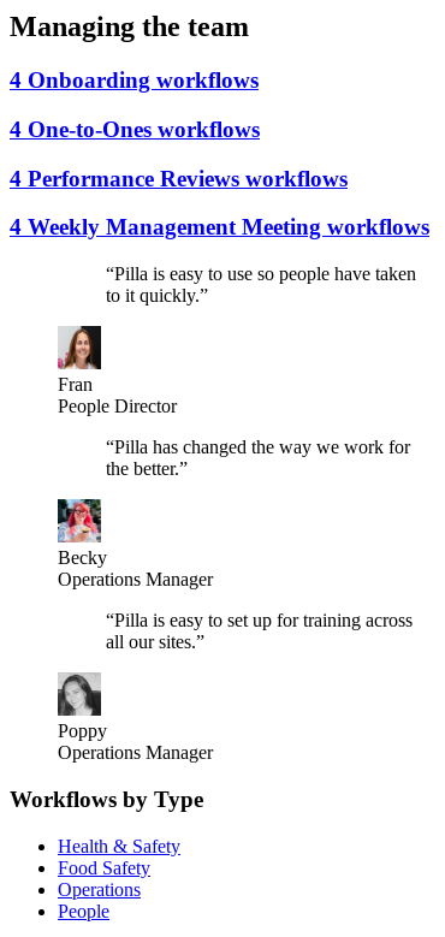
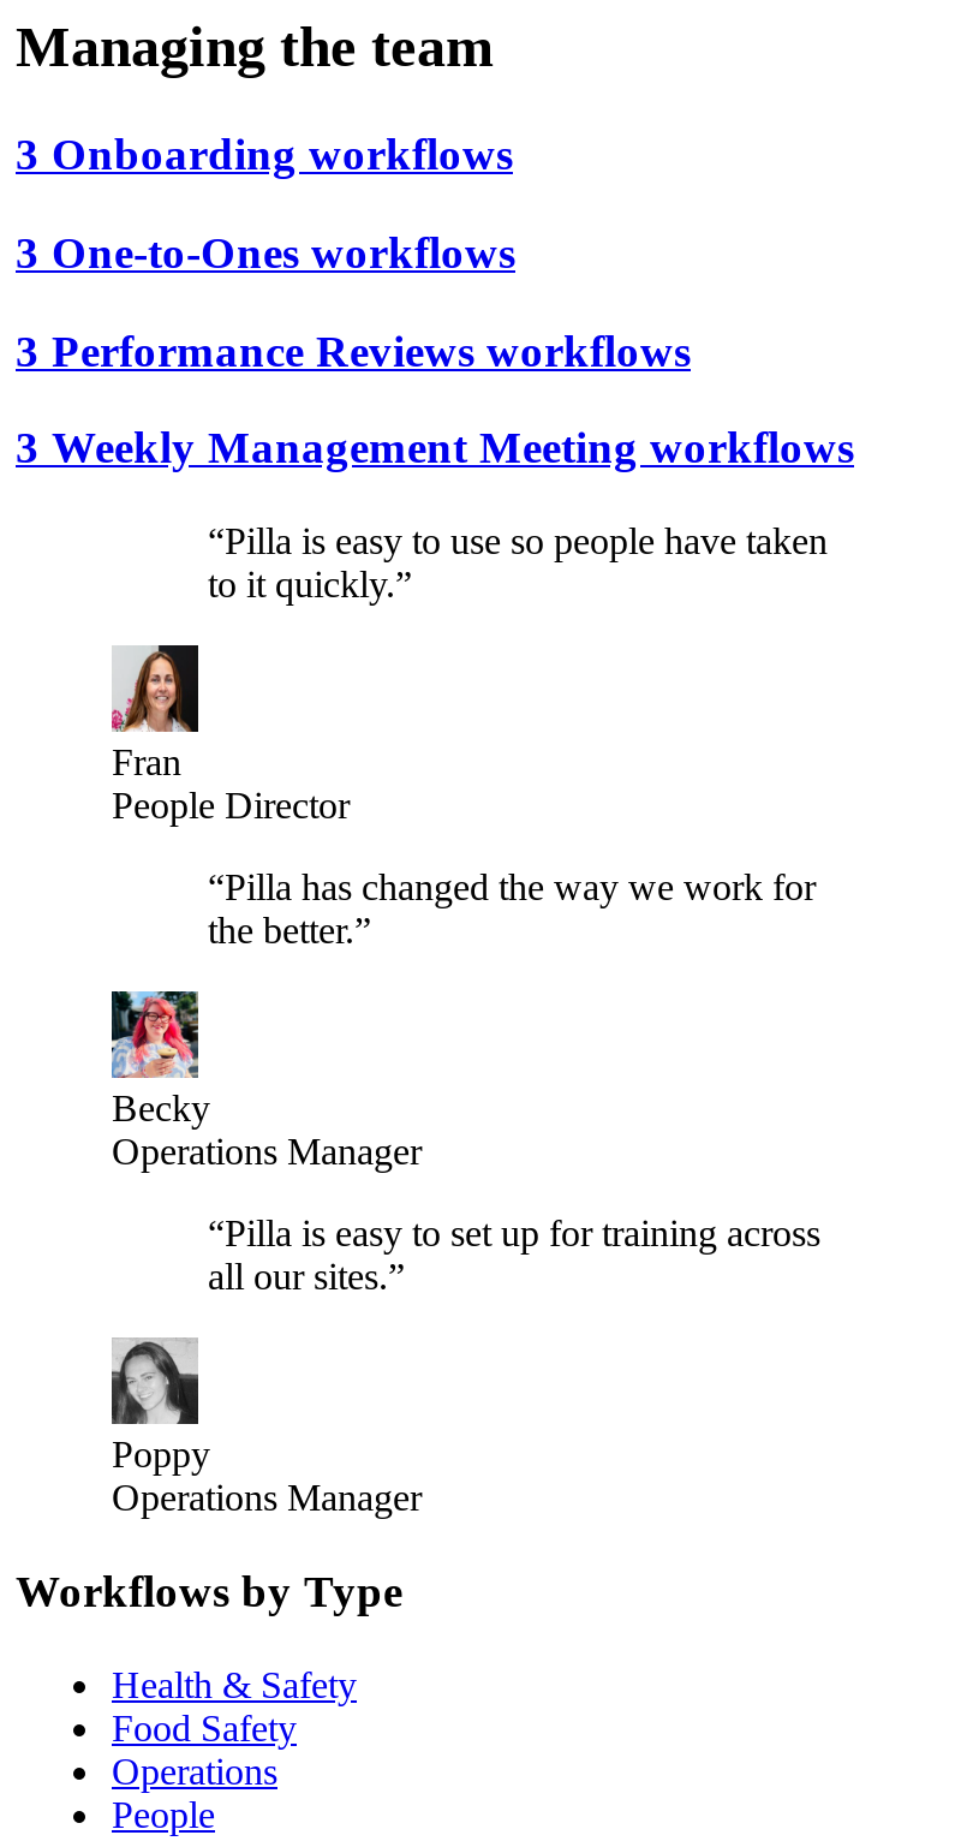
- 4 Onboarding workflows
+ 3 Onboarding workflows

- 4 One-to-Ones workflows
+ 3 One-to-Ones workflows

- 4 Performance Reviews workflows
+ 3 Performance Reviews workflows

- 4 Weekly Management Meeting workflows
+ 3 Weekly Management Meeting workflows
